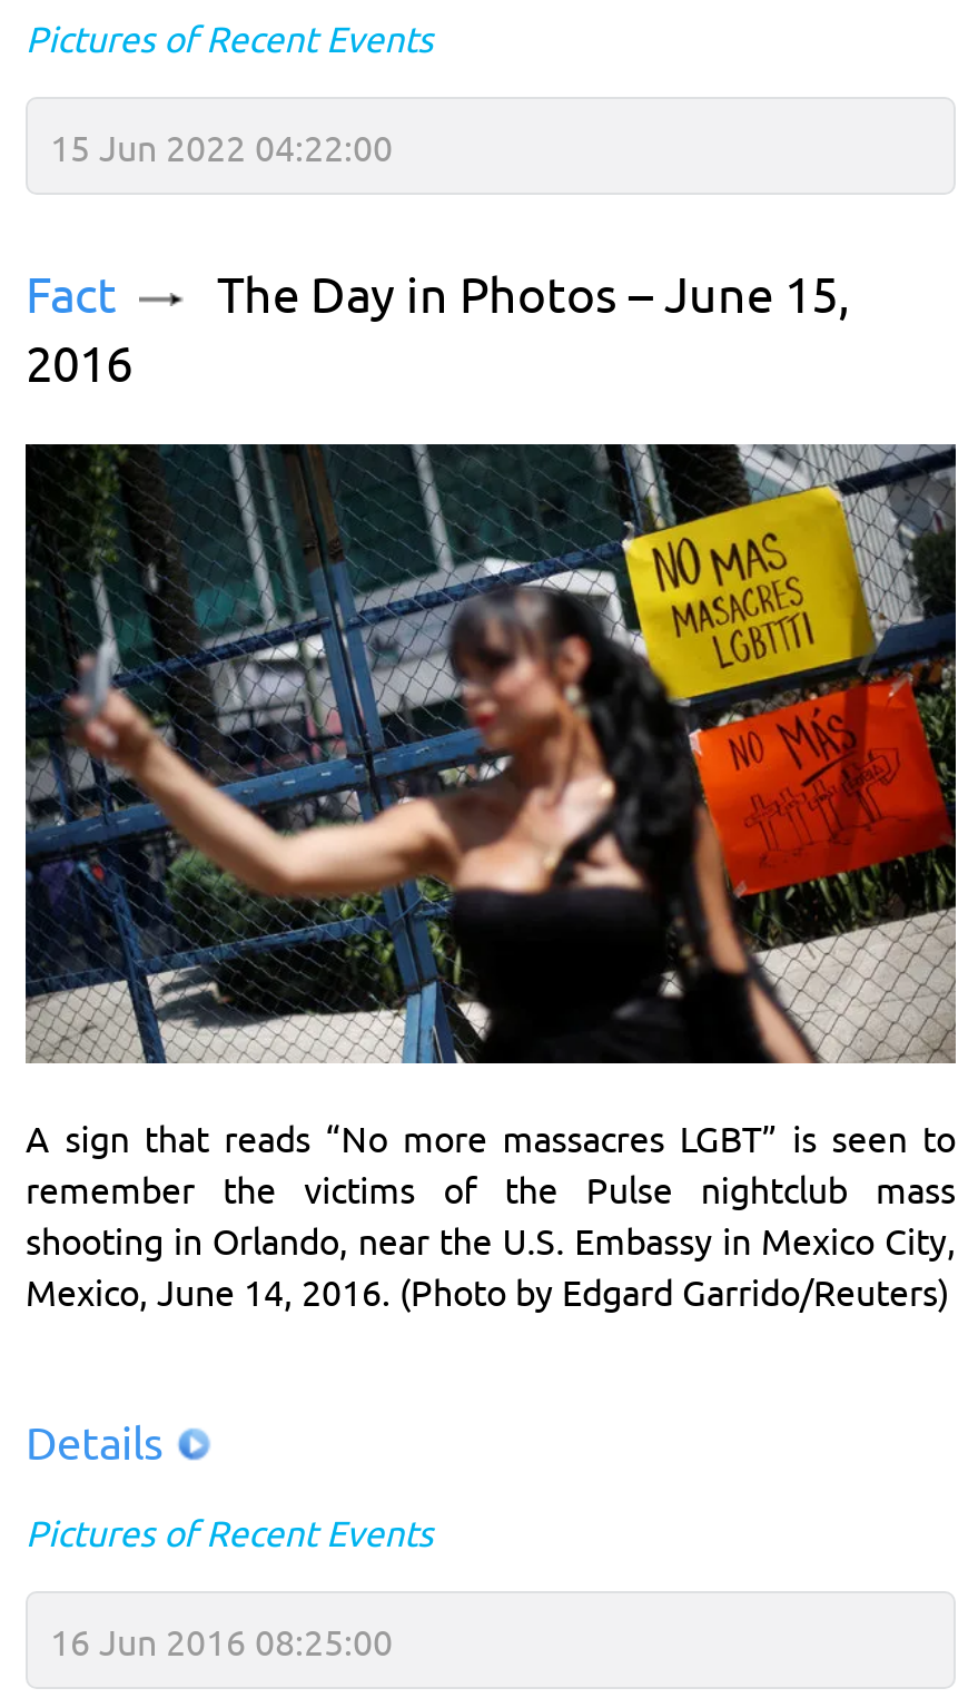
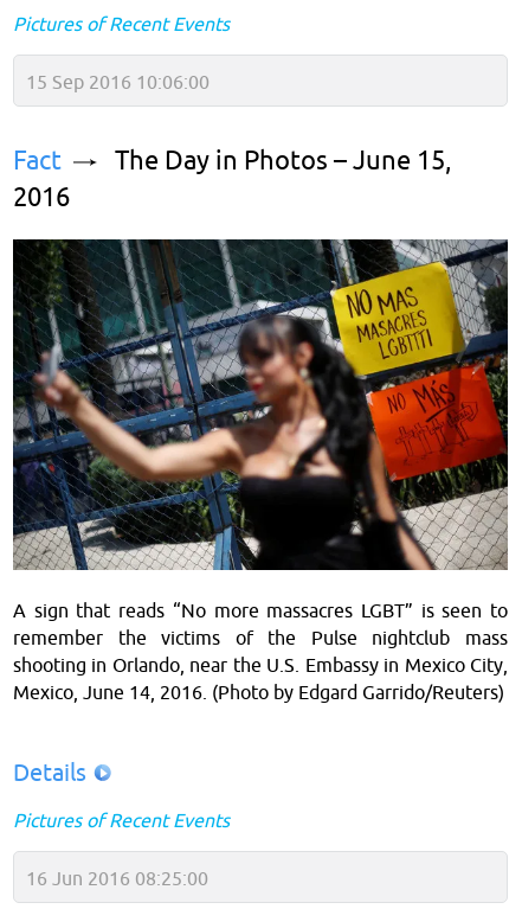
- 15 Jun 2022 04:22:00
+ 15 Sep 2016 10:06:00
